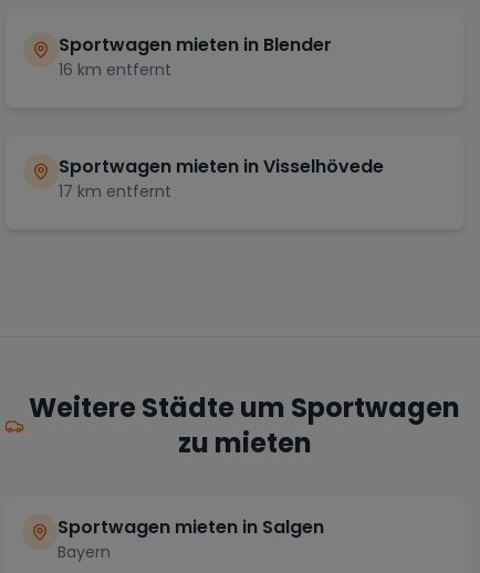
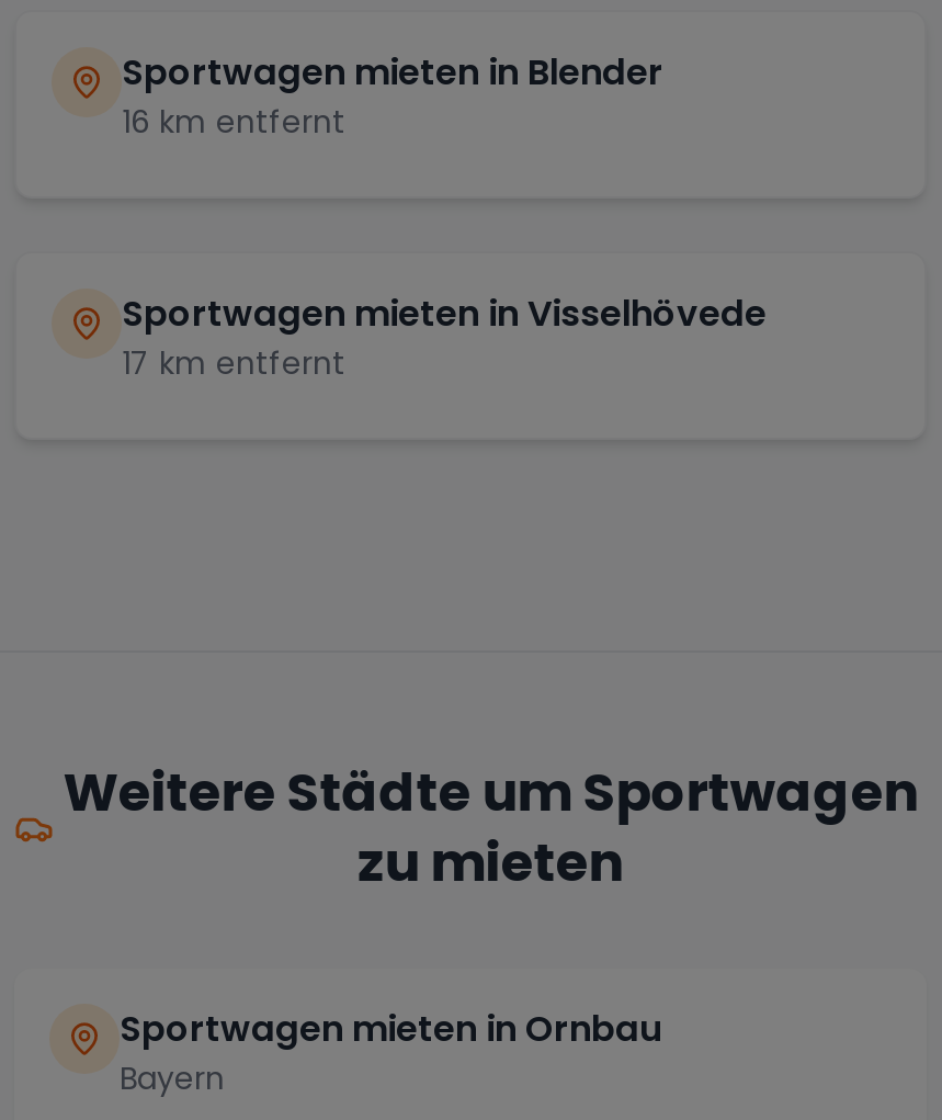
- Sportwagen mieten in Salgen
+ Sportwagen mieten in Ornbau
